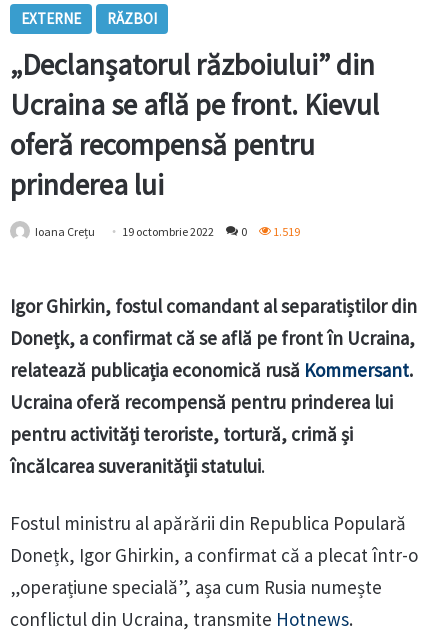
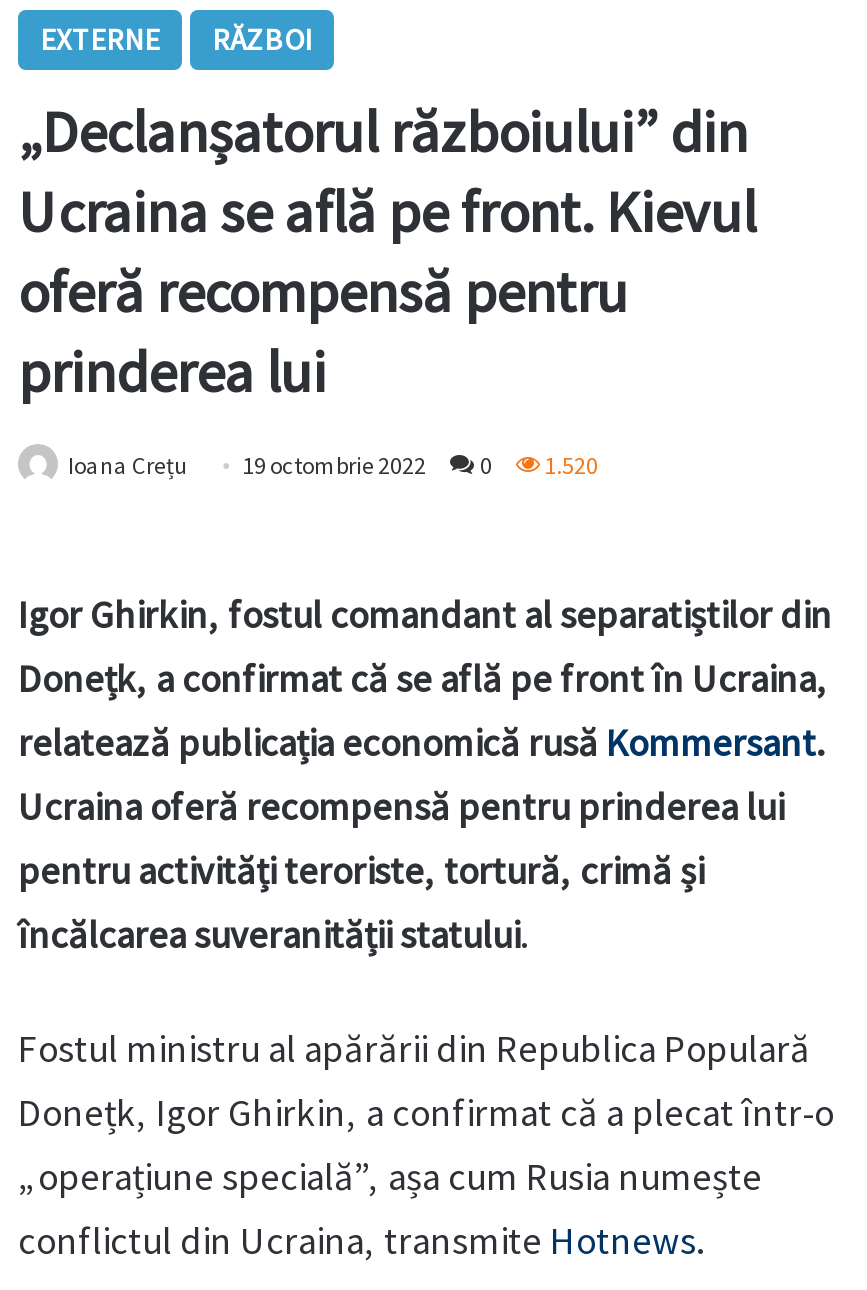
- Ioana Crețu 19 octombrie 2022 0 1.519
+ Ioana Crețu 19 octombrie 2022 0 1.520
